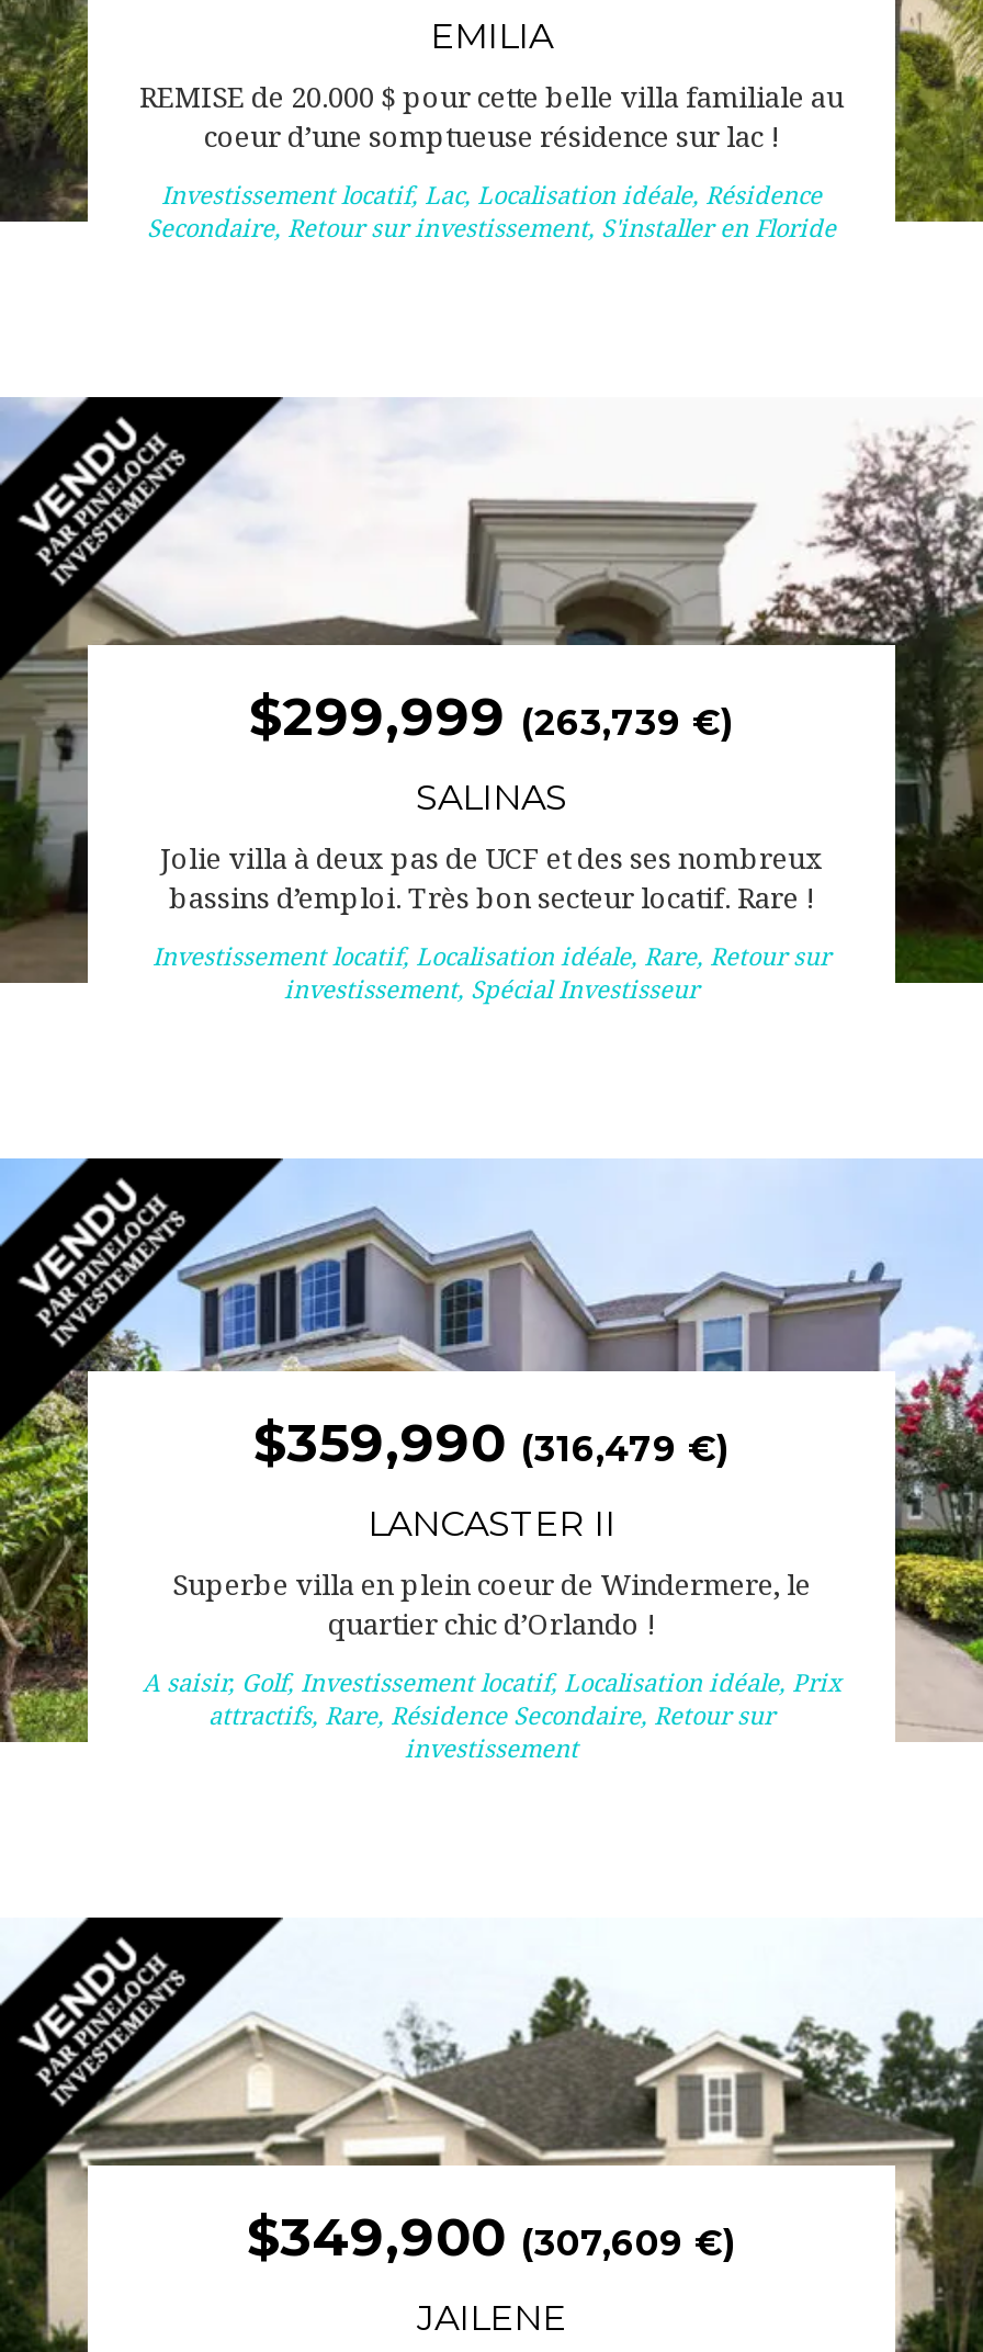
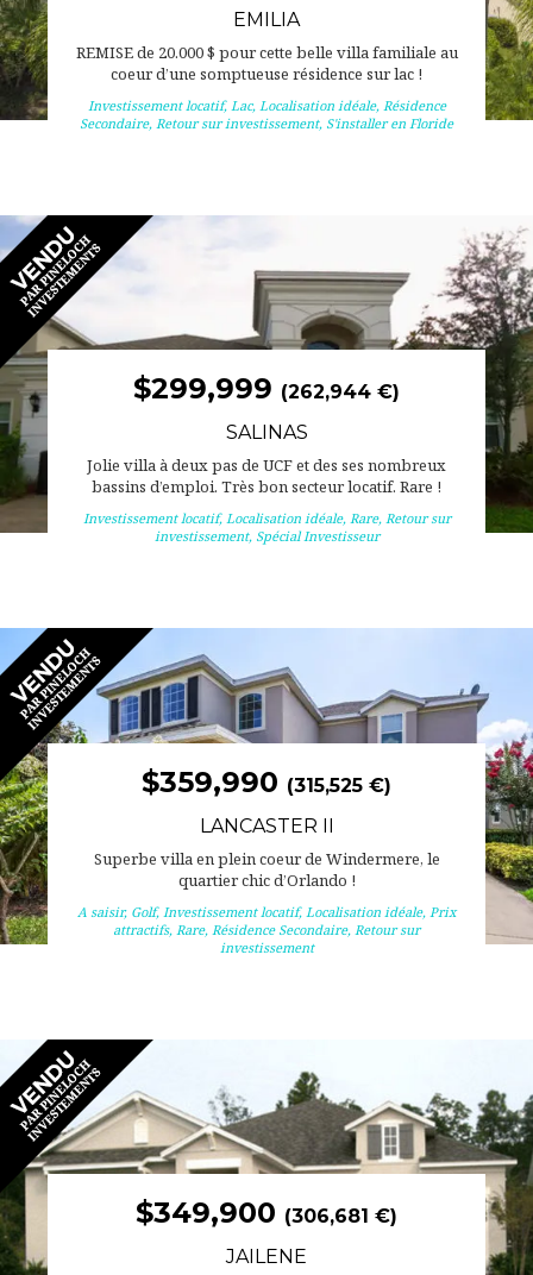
- $299,999 (263,739 €)
+ $299,999 (262,944 €)

- $359,990 (316,479 €)
+ $359,990 (315,525 €)

- $349,900 (307,609 €)
+ $349,900 (306,681 €)
